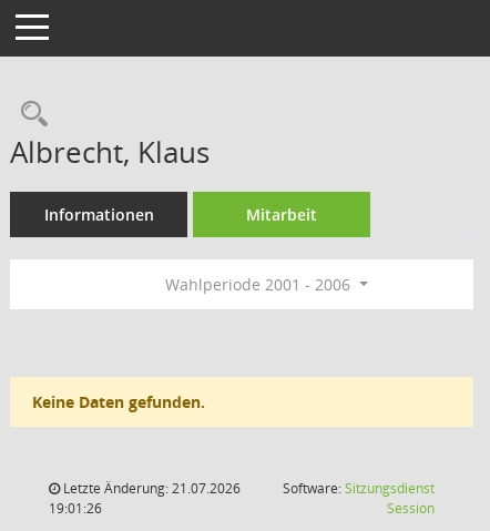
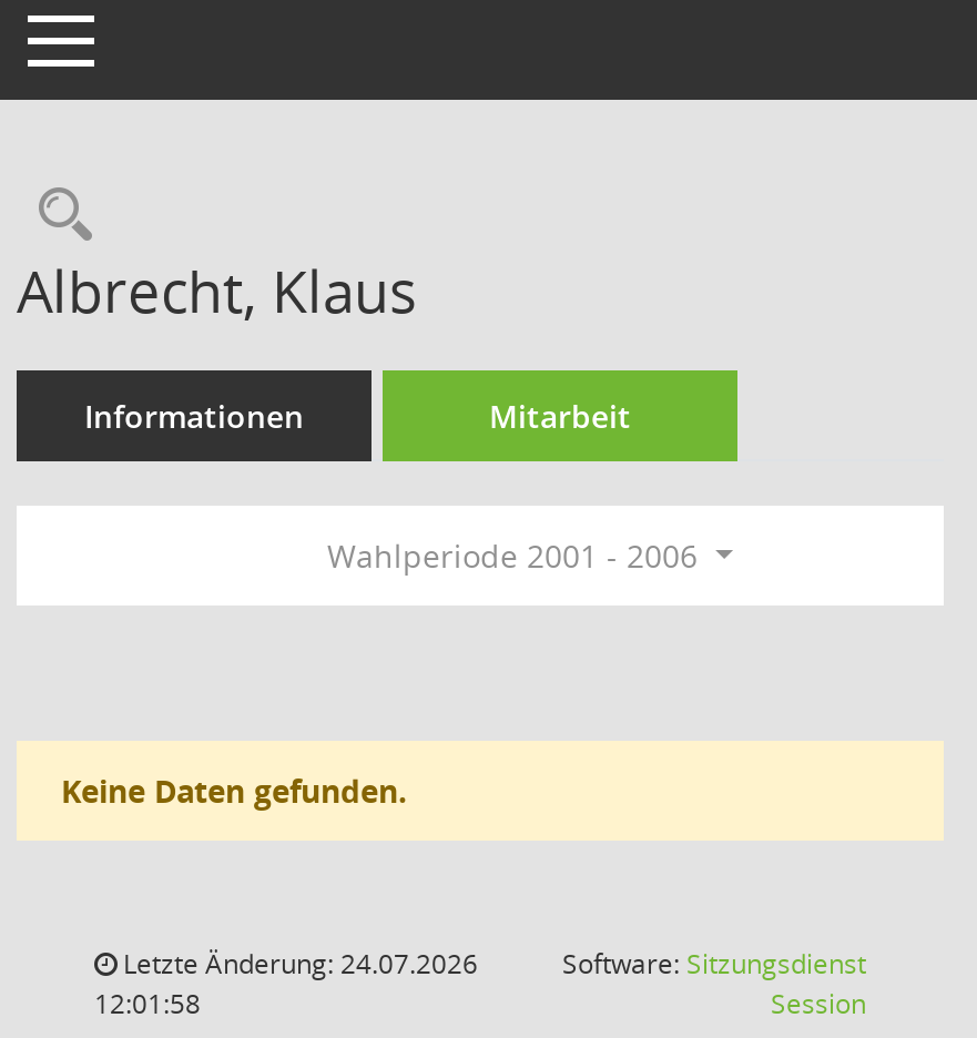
- Letzte Änderung: 21.07.2026
+ Letzte Änderung: 24.07.2026

- 19:01:26
+ 12:01:58
